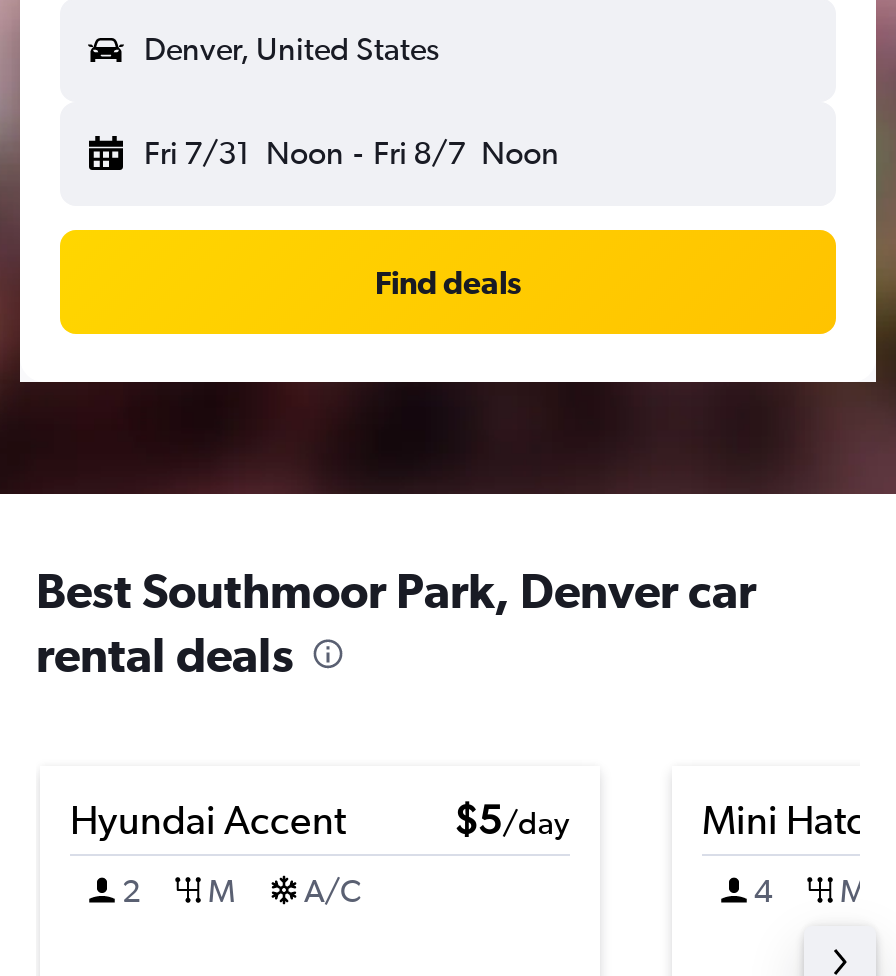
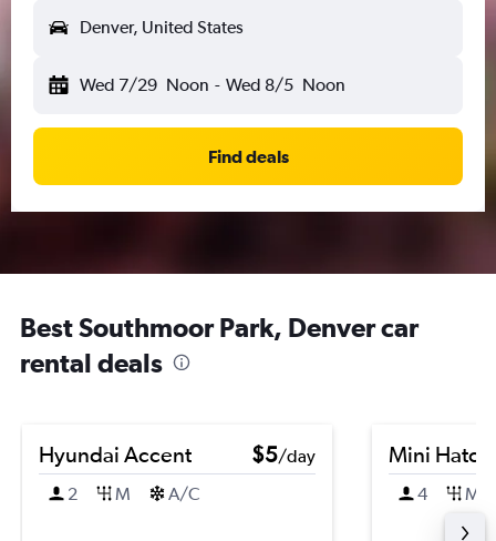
- Fri 7/31 Noon - Fri 8/7 Noon
+ Wed 7/29 Noon - Wed 8/5 Noon
